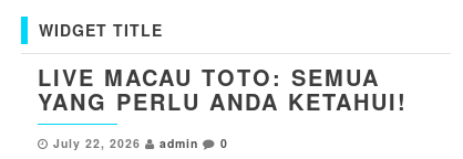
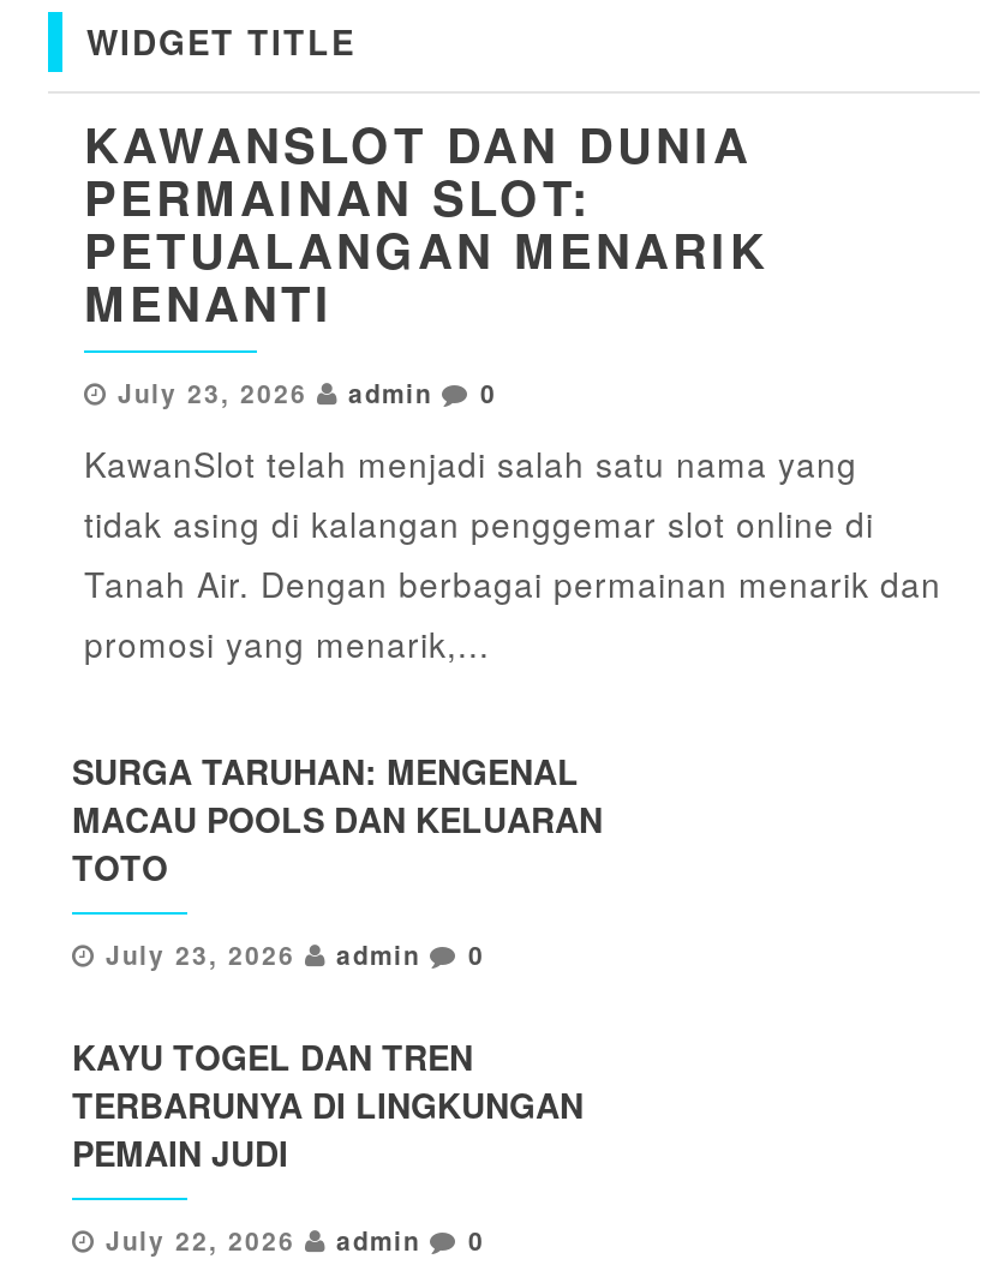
- LIVE MACAU TOTO: SEMUA
- YANG PERLU ANDA KETAHUI!
+ KAWANSLOT DAN DUNIA
+ PERMAINAN SLOT:
+ PETUALANGAN MENARIK
+ MENANTI
+ July 23, 2026
+ admin
+ 0
+ KawanSlot telah menjadi salah satu nama yang
+ tidak asing di kalangan penggemar slot online di
+ Tanah Air. Dengan berbagai permainan menarik dan
+ promosi yang menarik,...
+ SURGA TARUHAN: MENGENAL
+ MACAU POOLS DAN KELUARAN
+ TOTO
+ July 23, 2026
+ admin
+ 0
+ KAYU TOGEL DAN TREN
+ TERBARUNYA DI LINGKUNGAN
+ PEMAIN JUDI
